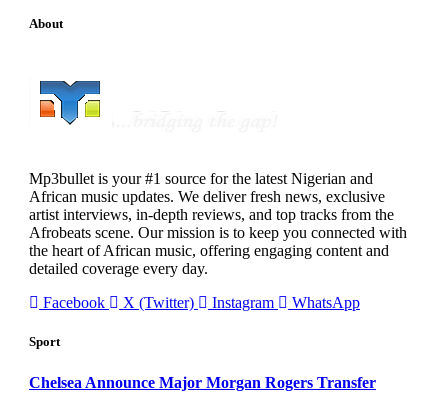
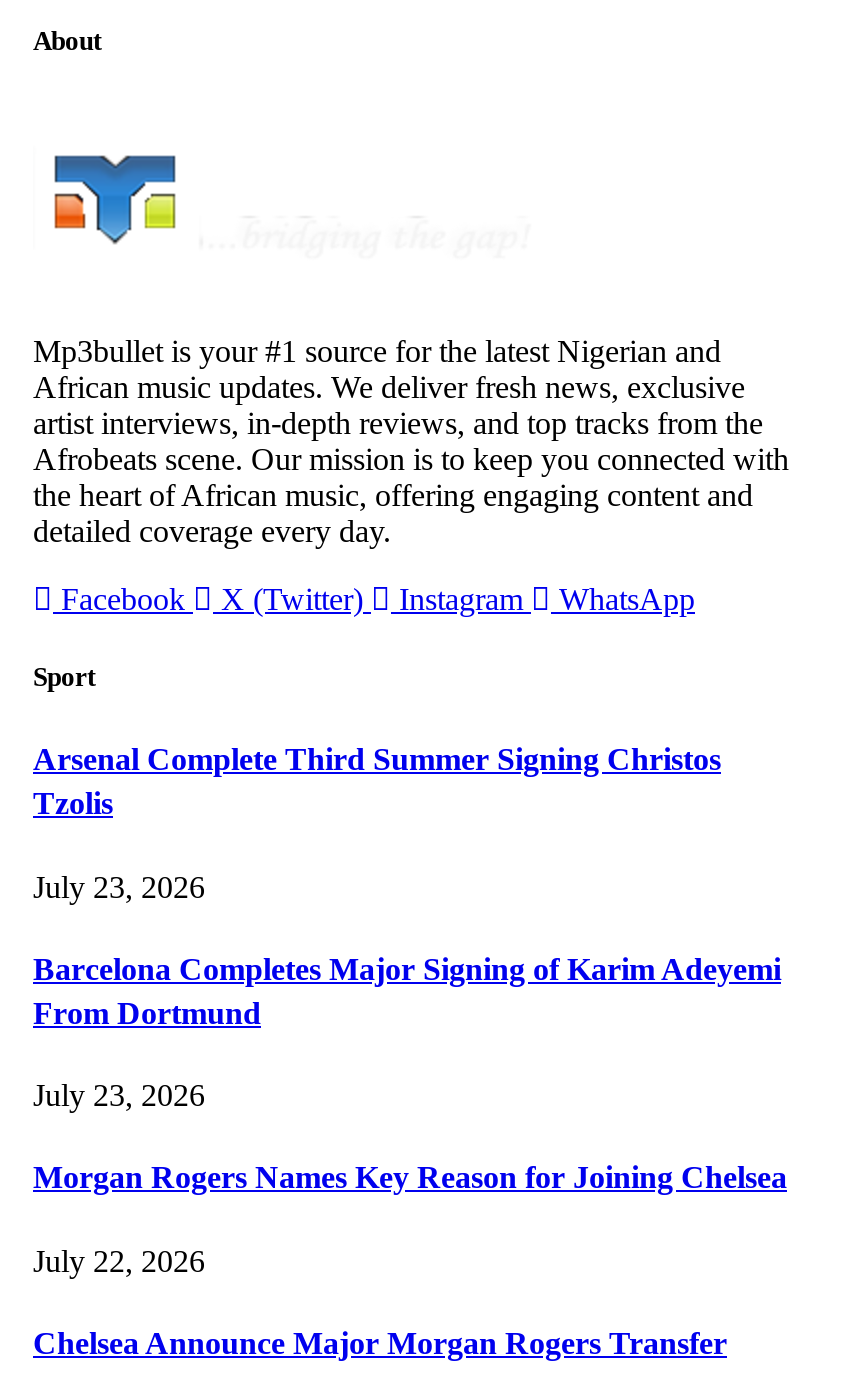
+ Arsenal Complete Third Summer Signing Christos
+ Tzolis
+ July 23, 2026
+ Barcelona Completes Major Signing of Karim Adeyemi
+ From Dortmund
+ July 23, 2026
+ Morgan Rogers Names Key Reason for Joining Chelsea
+ July 22, 2026
